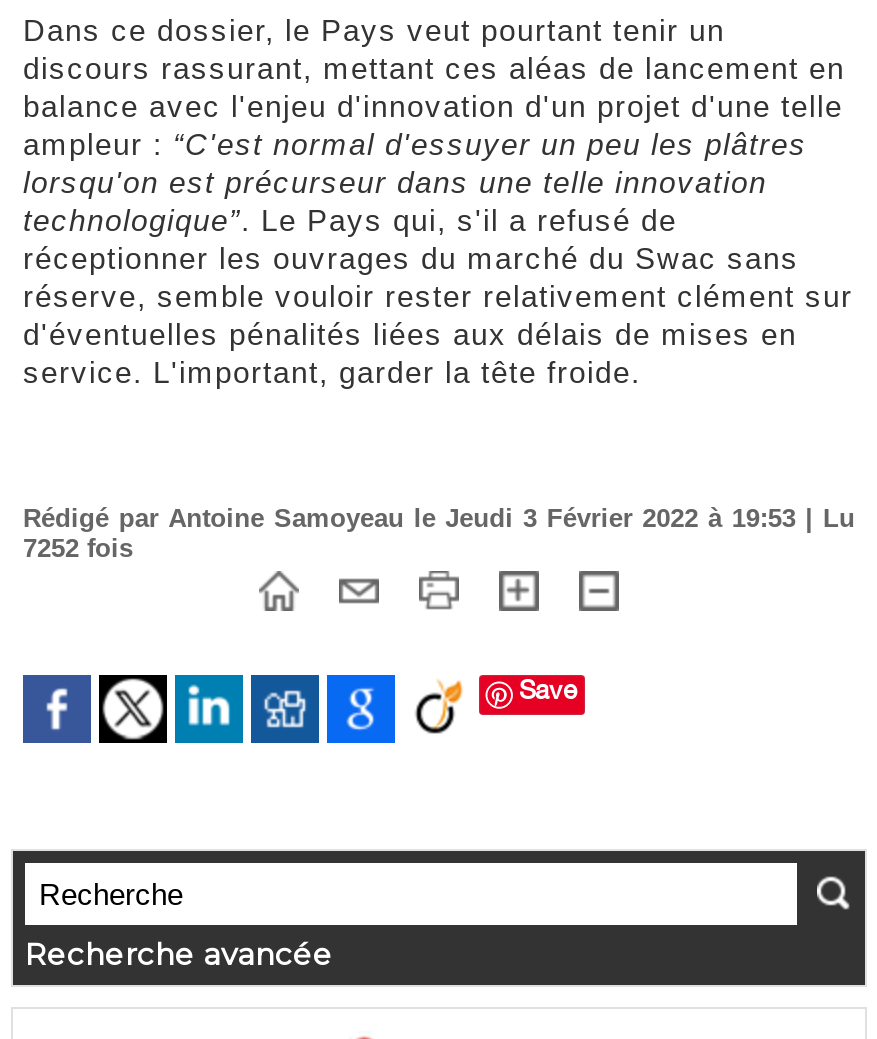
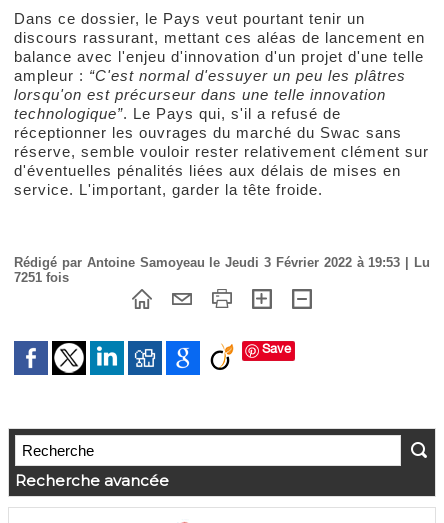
- 7252 fois
+ 7251 fois
